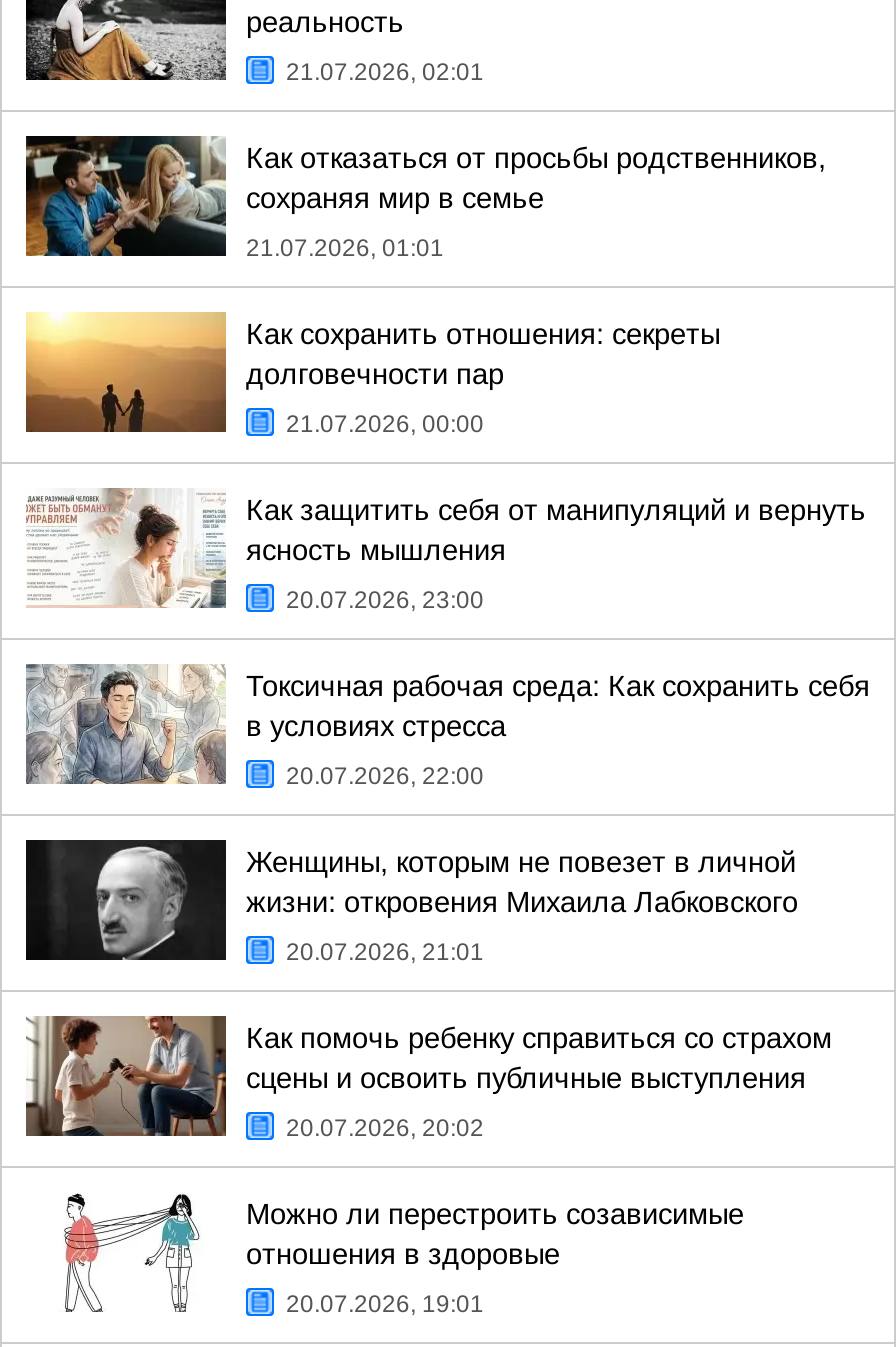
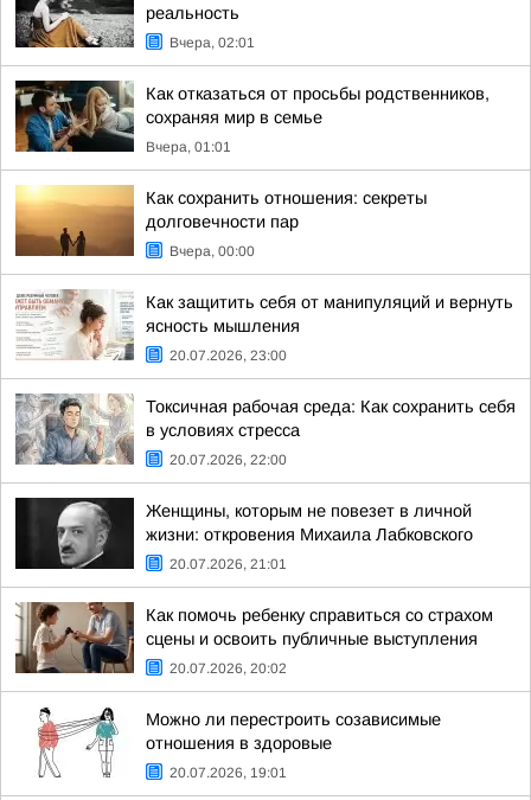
- 21.07.2026, 02:01
+ Вчера, 02:01

- 21.07.2026, 01:01
+ Вчера, 01:01

- 21.07.2026, 00:00
+ Вчера, 00:00
